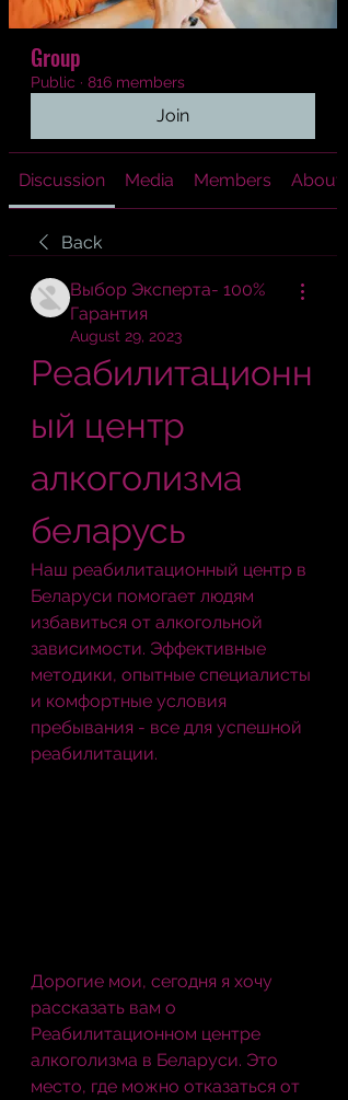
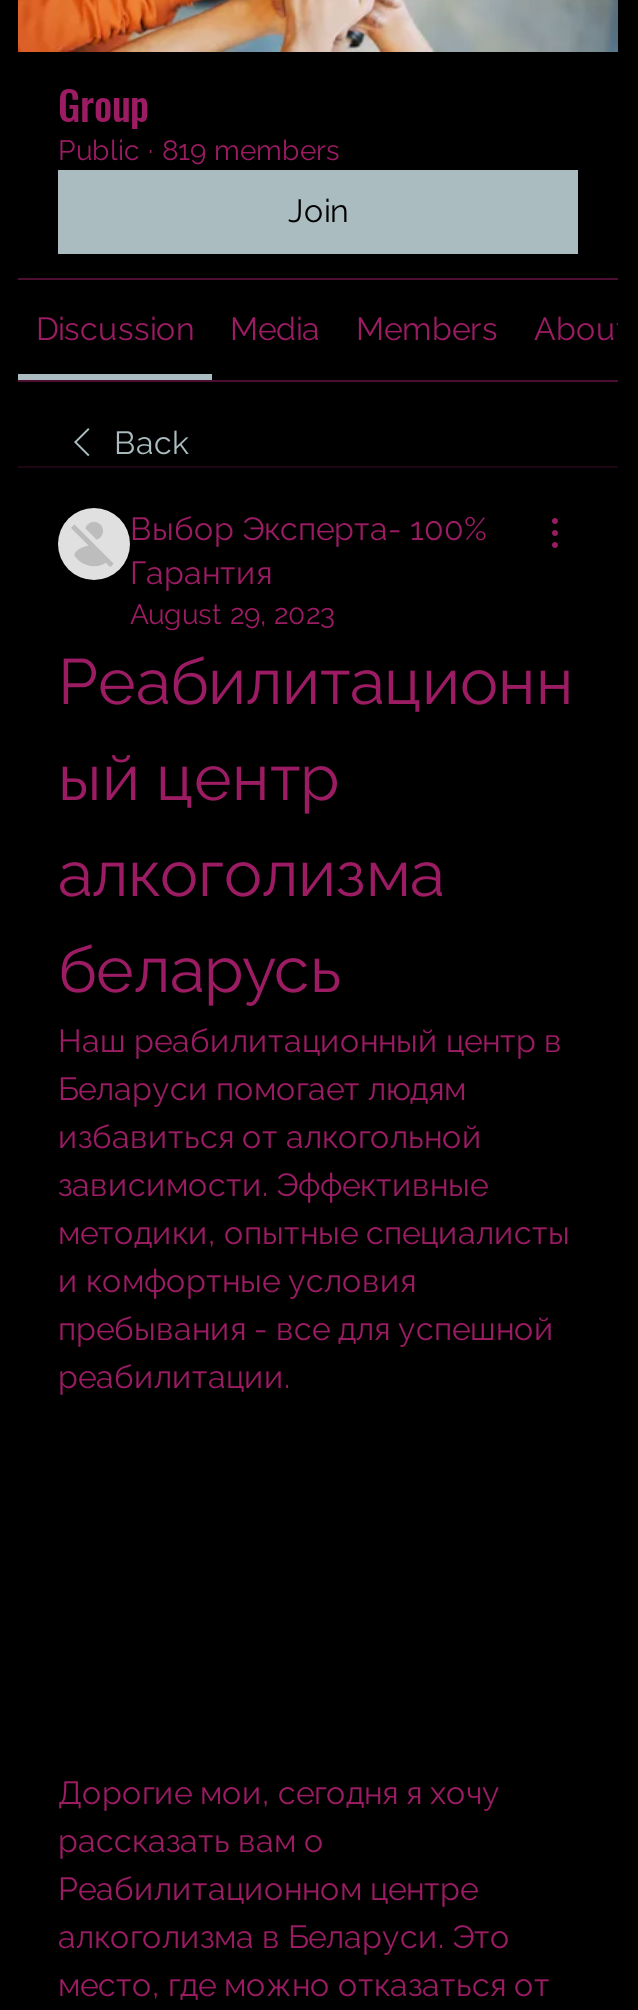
- Public · 816 members
+ Public · 819 members
